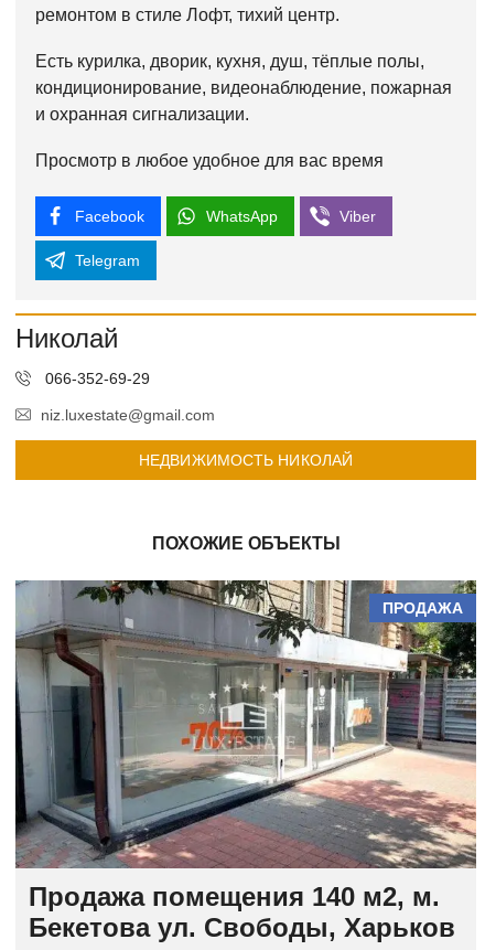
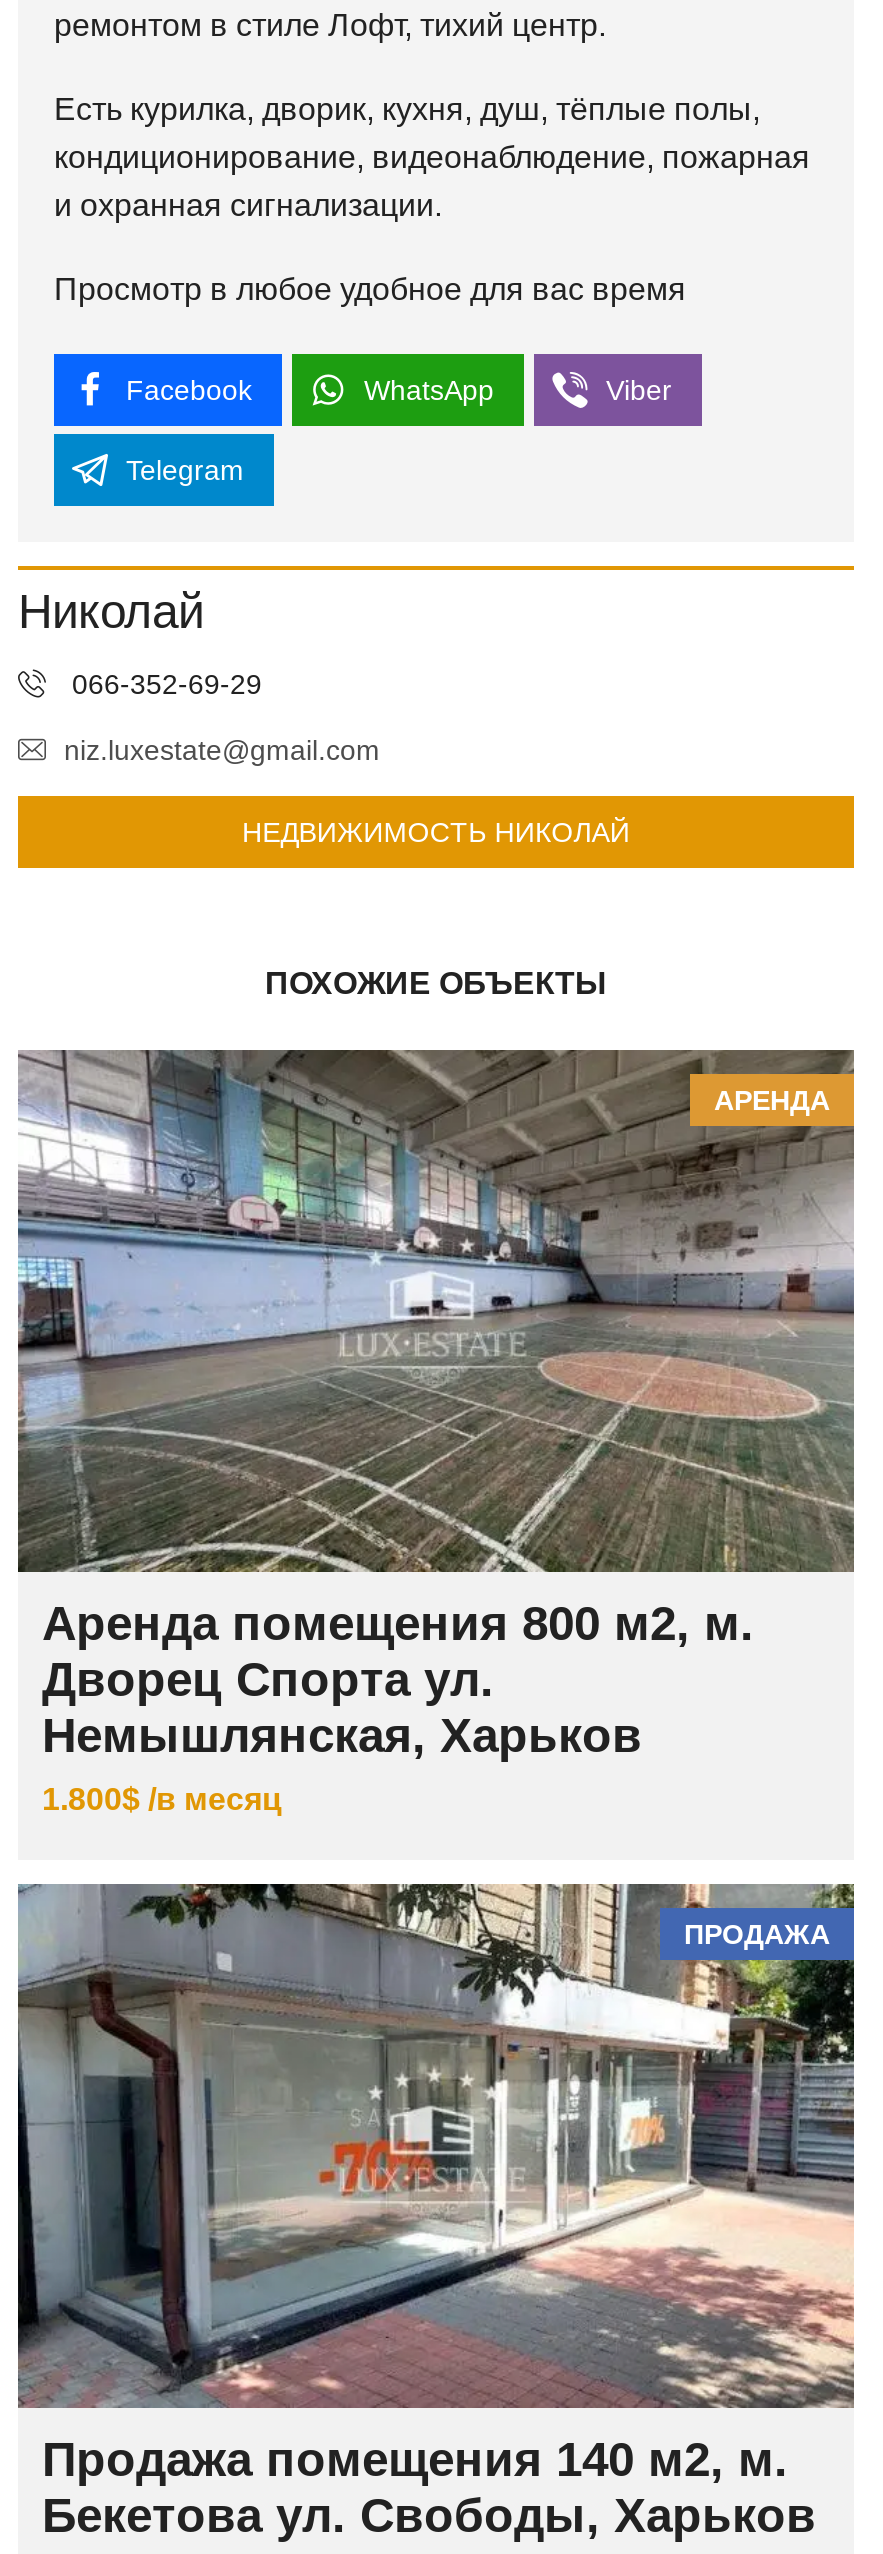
+ [image]
+ АРЕНДА

+ Аренда помещения 800 м2, м.
+ Дворец Спорта ул.
+ Немышлянская, Харьков
+ 1.800$ /в месяц
